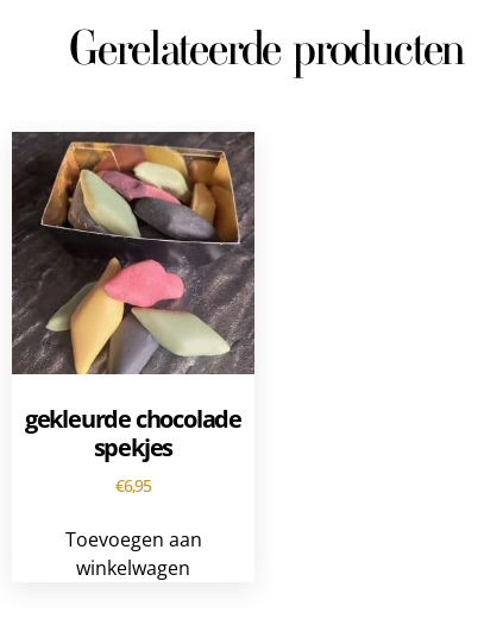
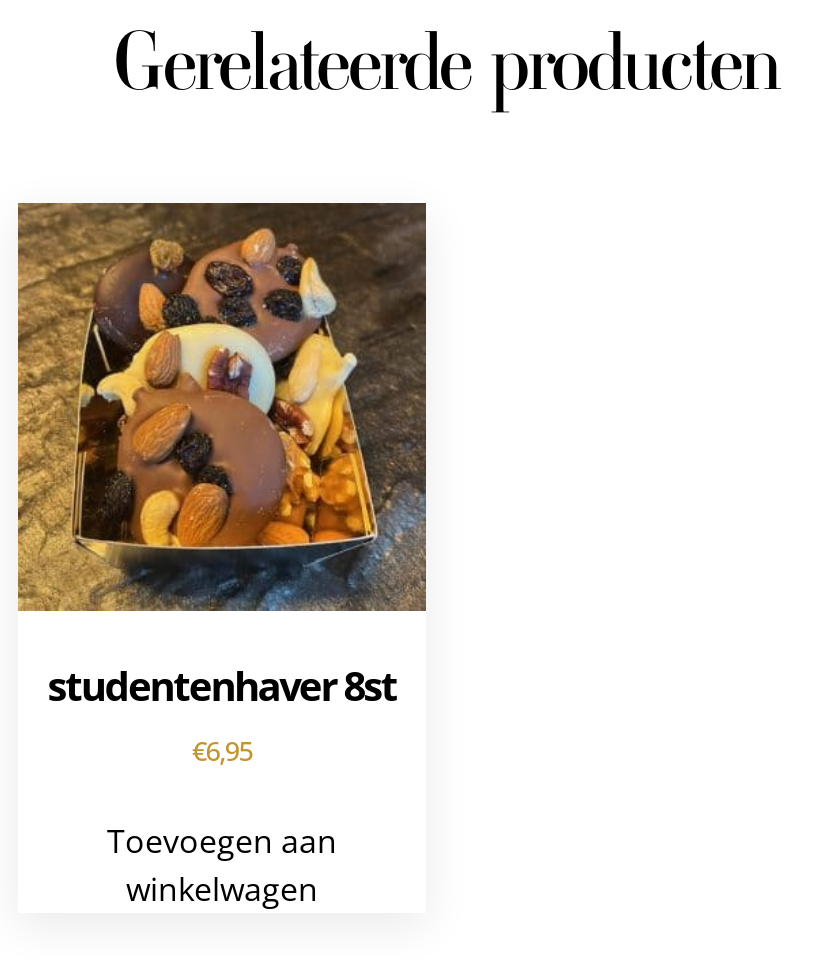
- [image]
- gekleurde chocolade
- spekjes
+ [image]
+ studentenhaver 8st
